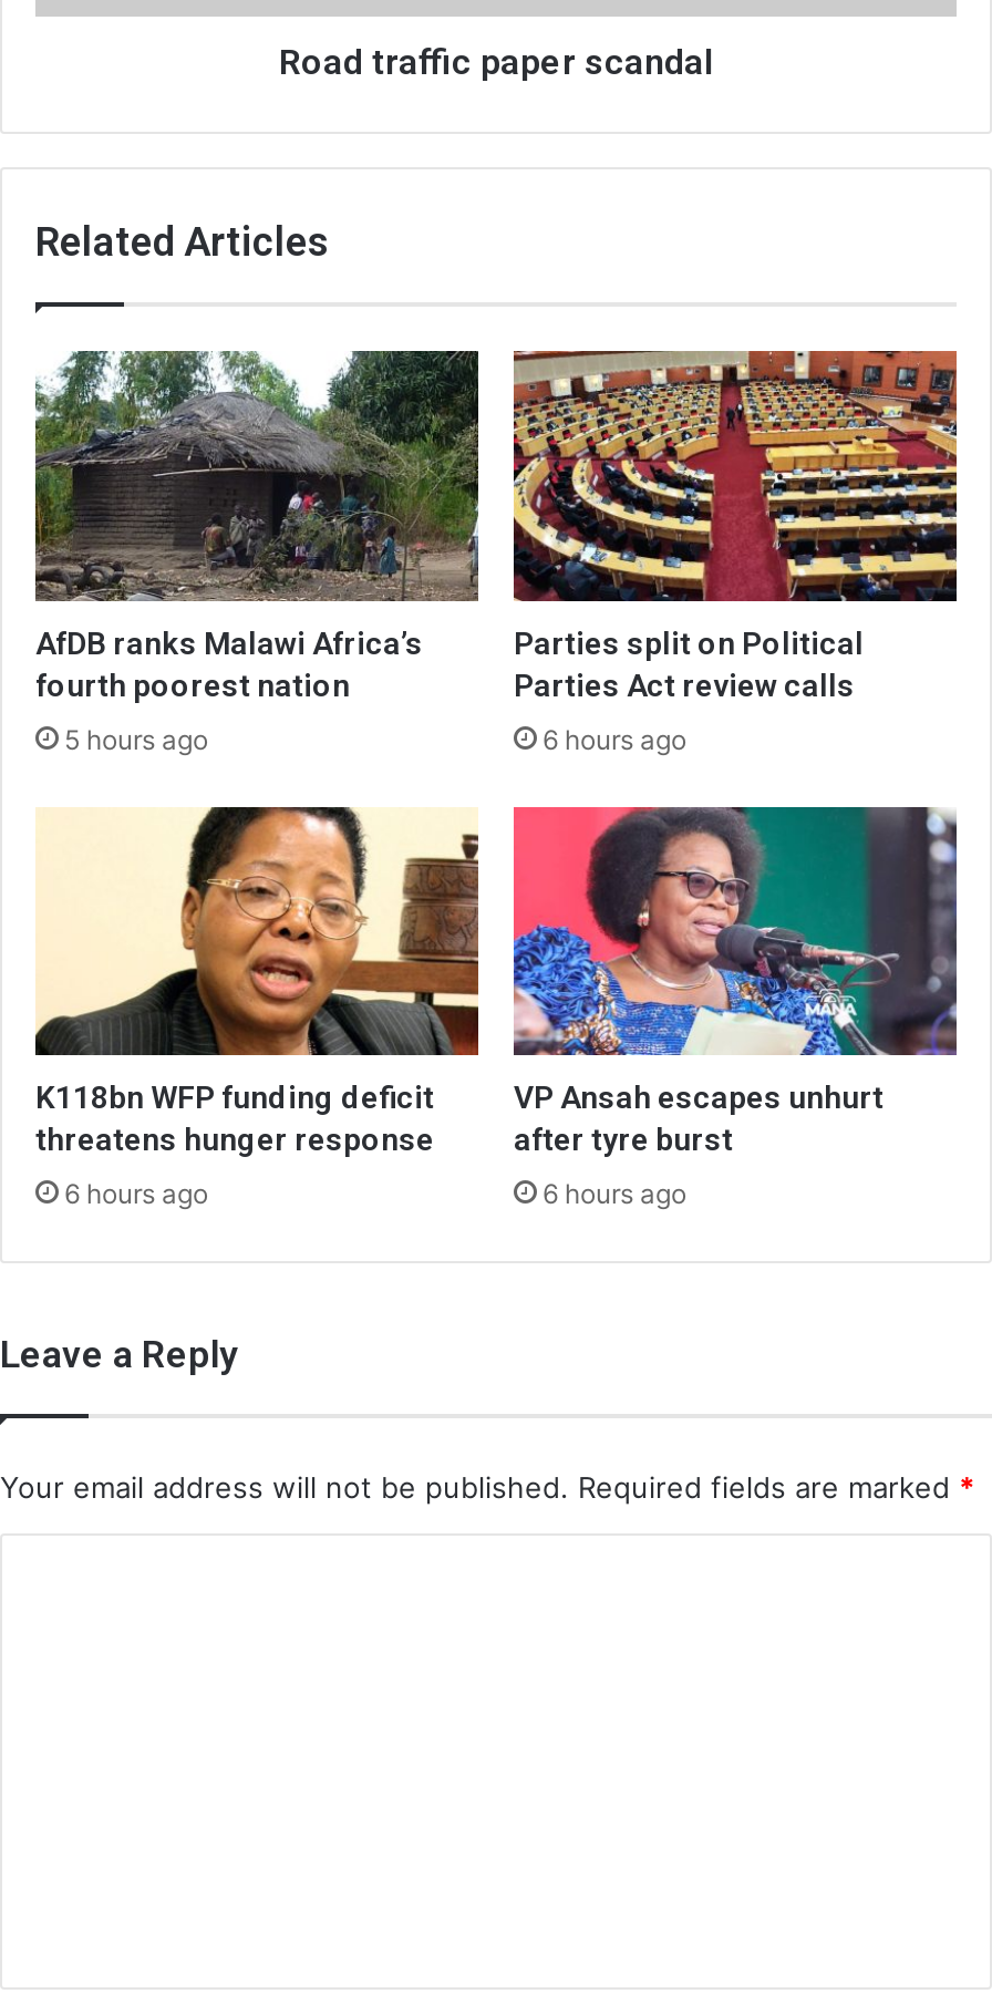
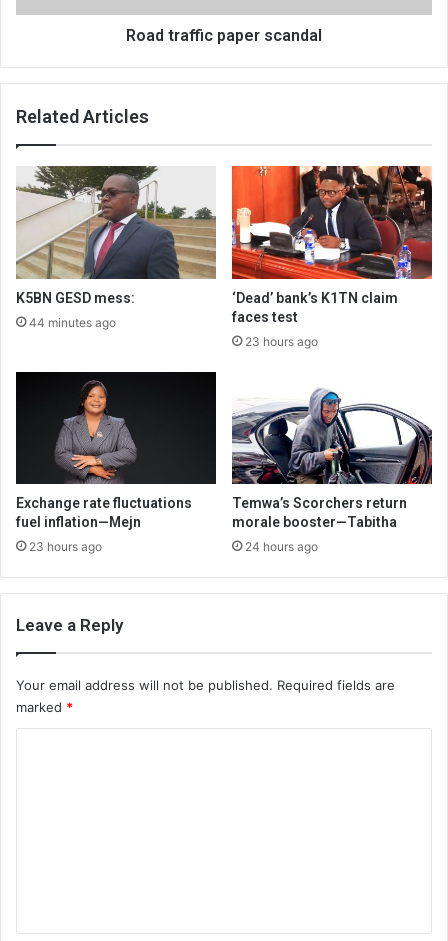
- [image]
- AfDB ranks Malawi Africa’s
- fourth poorest nation
+ [image]
+ K5BN GESD mess:

- [image]
- Parties split on Political
- Parties Act review calls
+ [image]
+ ‘Dead’ bank’s K1TN claim
+ faces test

- 5 hours ago
+ 44 minutes ago

- 6 hours ago
+ 23 hours ago

- [image]
- K118bn WFP funding deficit
- threatens hunger response
+ [image]
+ Exchange rate fluctuations
+ fuel inflation—Mejn

- [image]
- VP Ansah escapes unhurt
- after tyre burst
+ [image]
+ Temwa’s Scorchers return
+ morale booster—Tabitha

- 6 hours ago
+ 23 hours ago

- 6 hours ago
+ 24 hours ago
